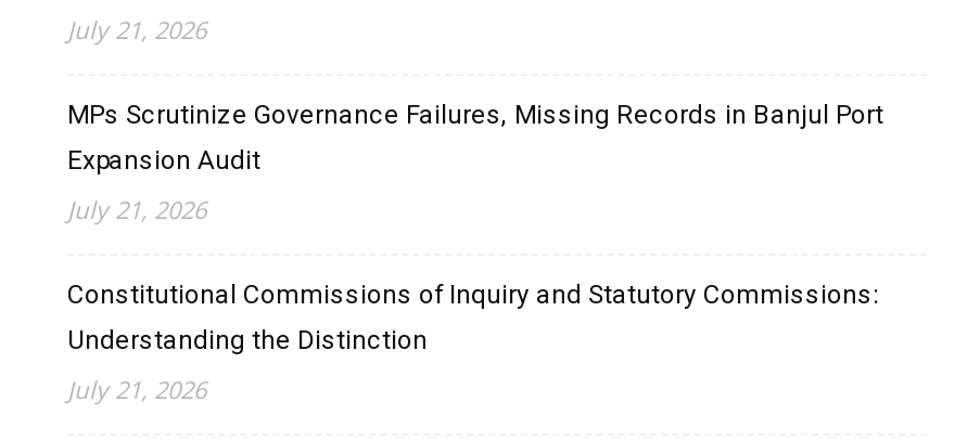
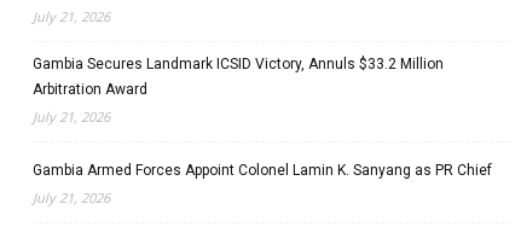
- MPs Scrutinize Governance Failures, Missing Records in Banjul Port
+ Gambia Secures Landmark ICSID Victory, Annuls $33.2 Million

- Expansion Audit
+ Arbitration Award

- Constitutional Commissions of Inquiry and Statutory Commissions:
- Understanding the Distinction
+ Gambia Armed Forces Appoint Colonel Lamin K. Sanyang as PR Chief
